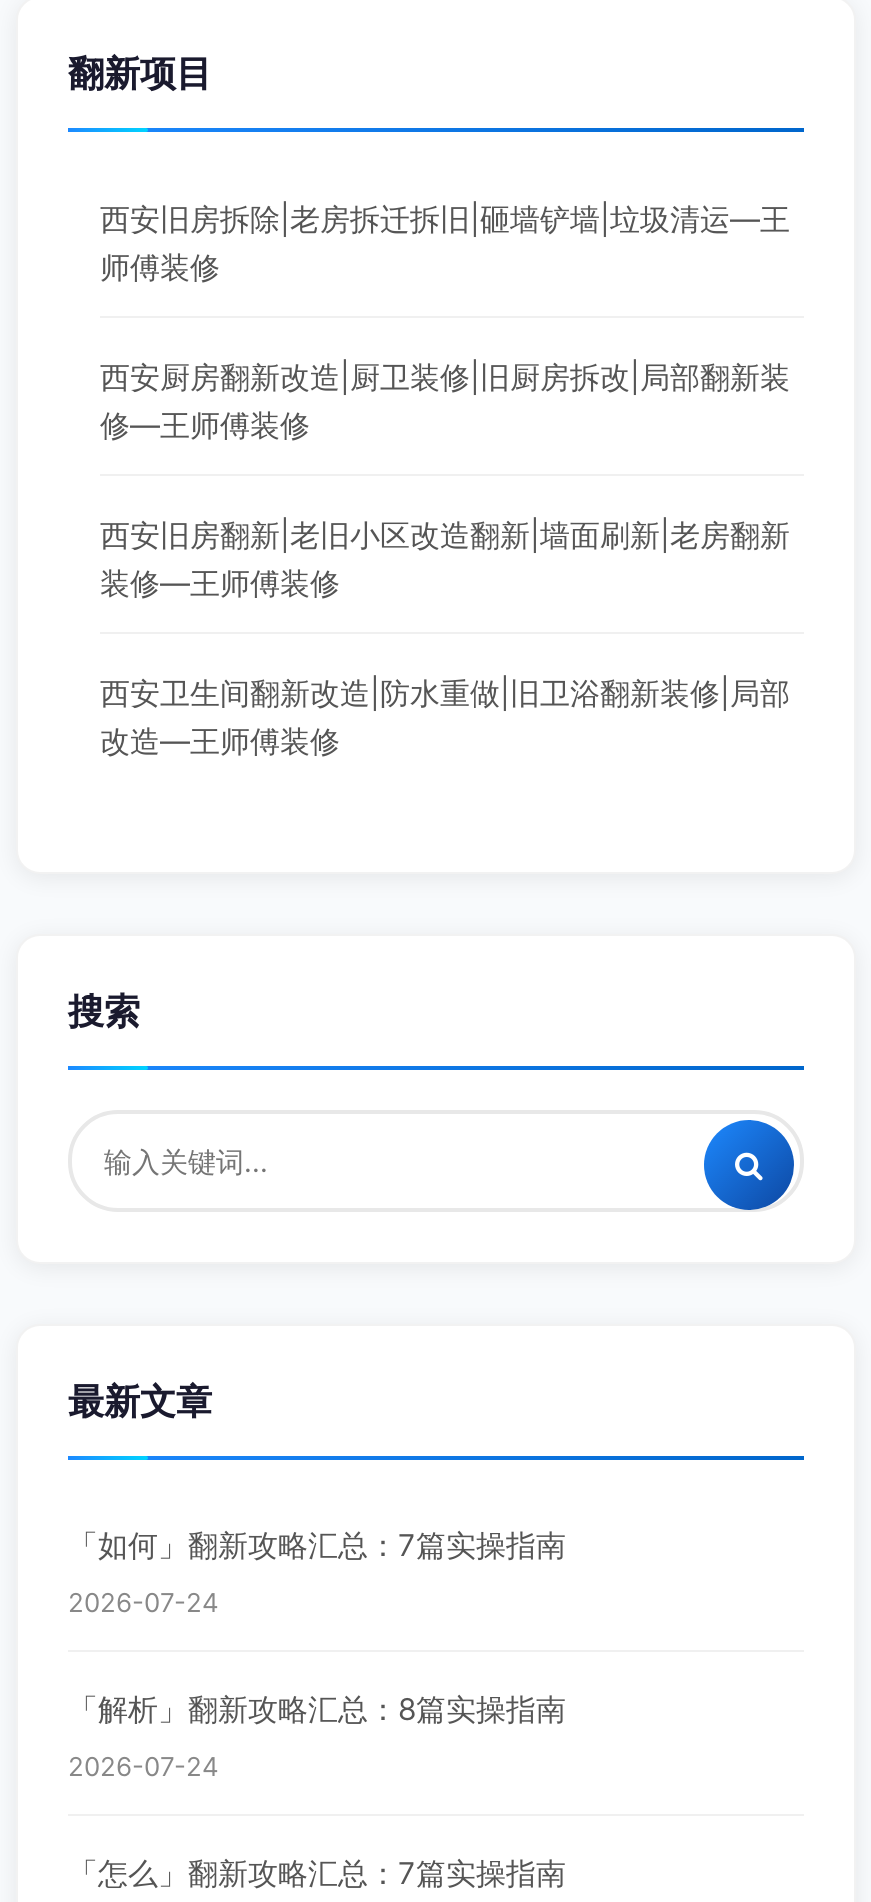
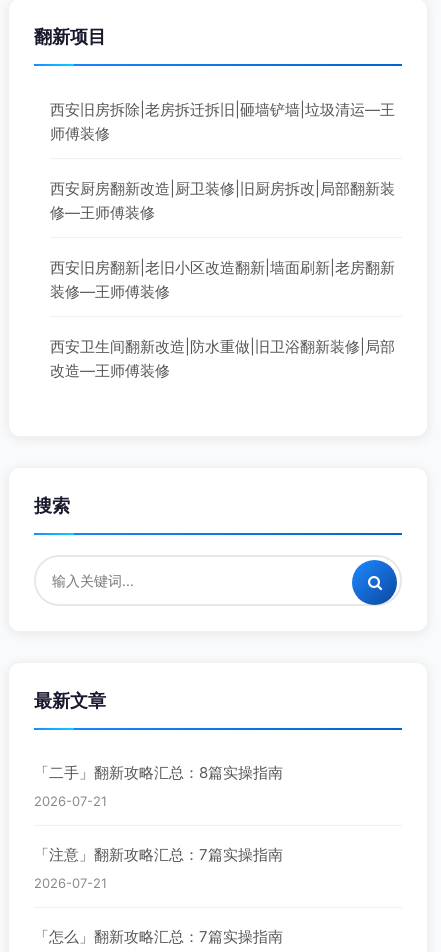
- 「如何」翻新攻略汇总：7篇实操指南
+ 「二手」翻新攻略汇总：8篇实操指南

- 2026-07-24
+ 2026-07-21

- 「解析」翻新攻略汇总：8篇实操指南
+ 「注意」翻新攻略汇总：7篇实操指南

- 2026-07-24
+ 2026-07-21
